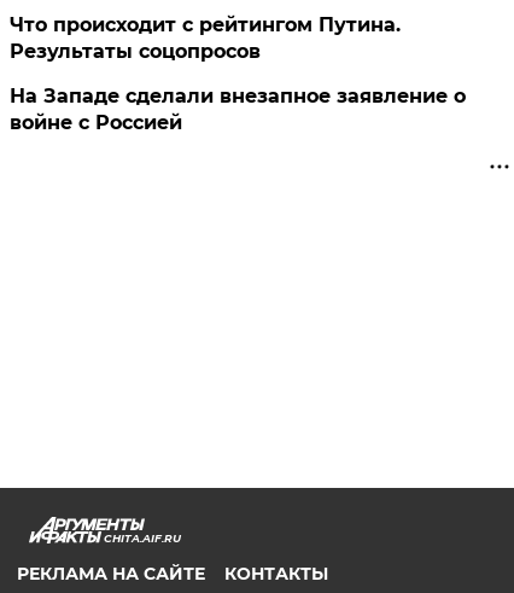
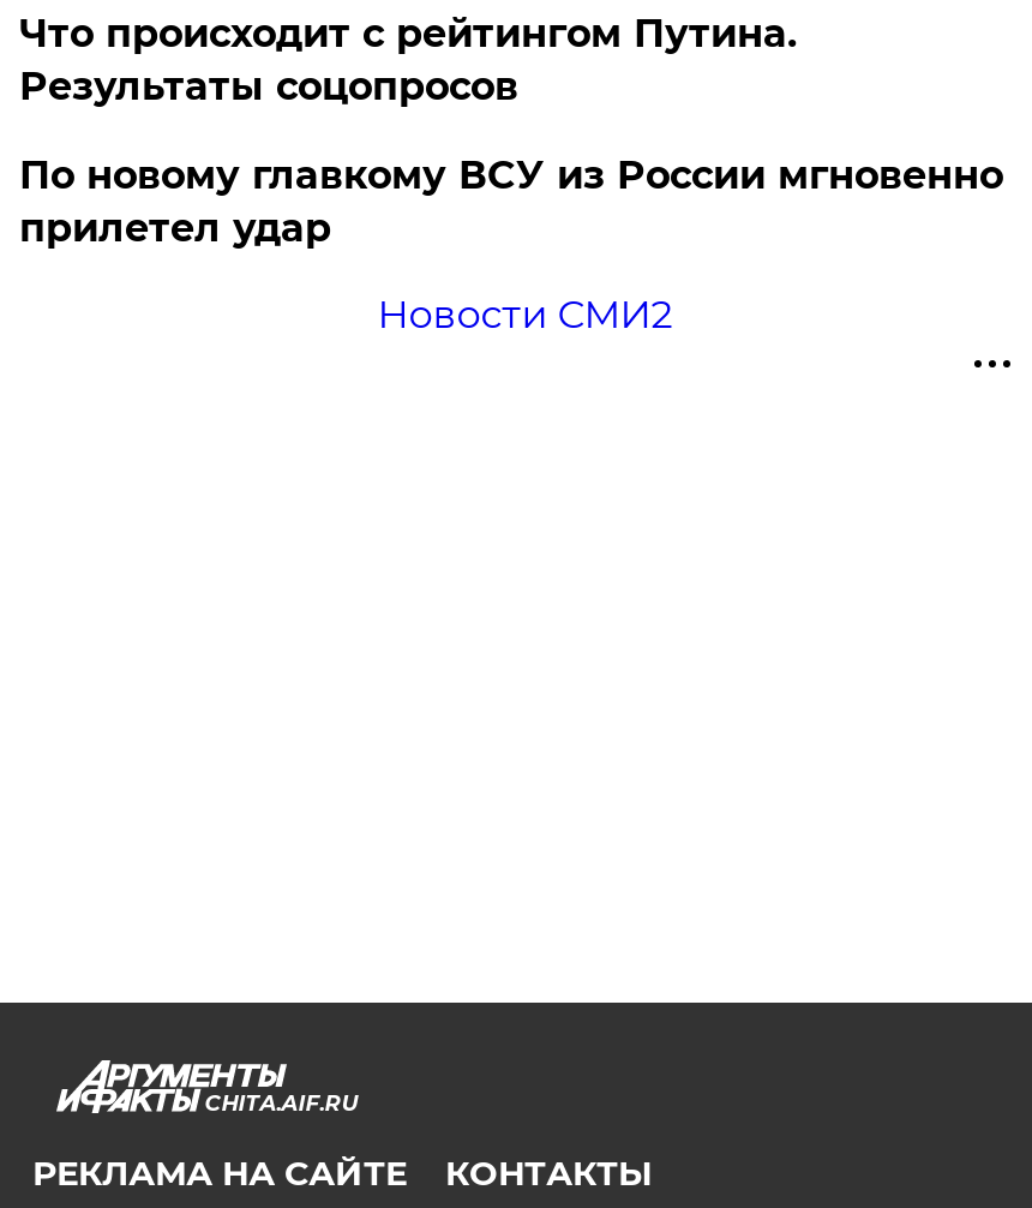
- На Западе сделали внезапное заявление о
- войне с Россией
+ По новому главкому ВСУ из России мгновенно
+ прилетел удар
+ Новости СМИ2
